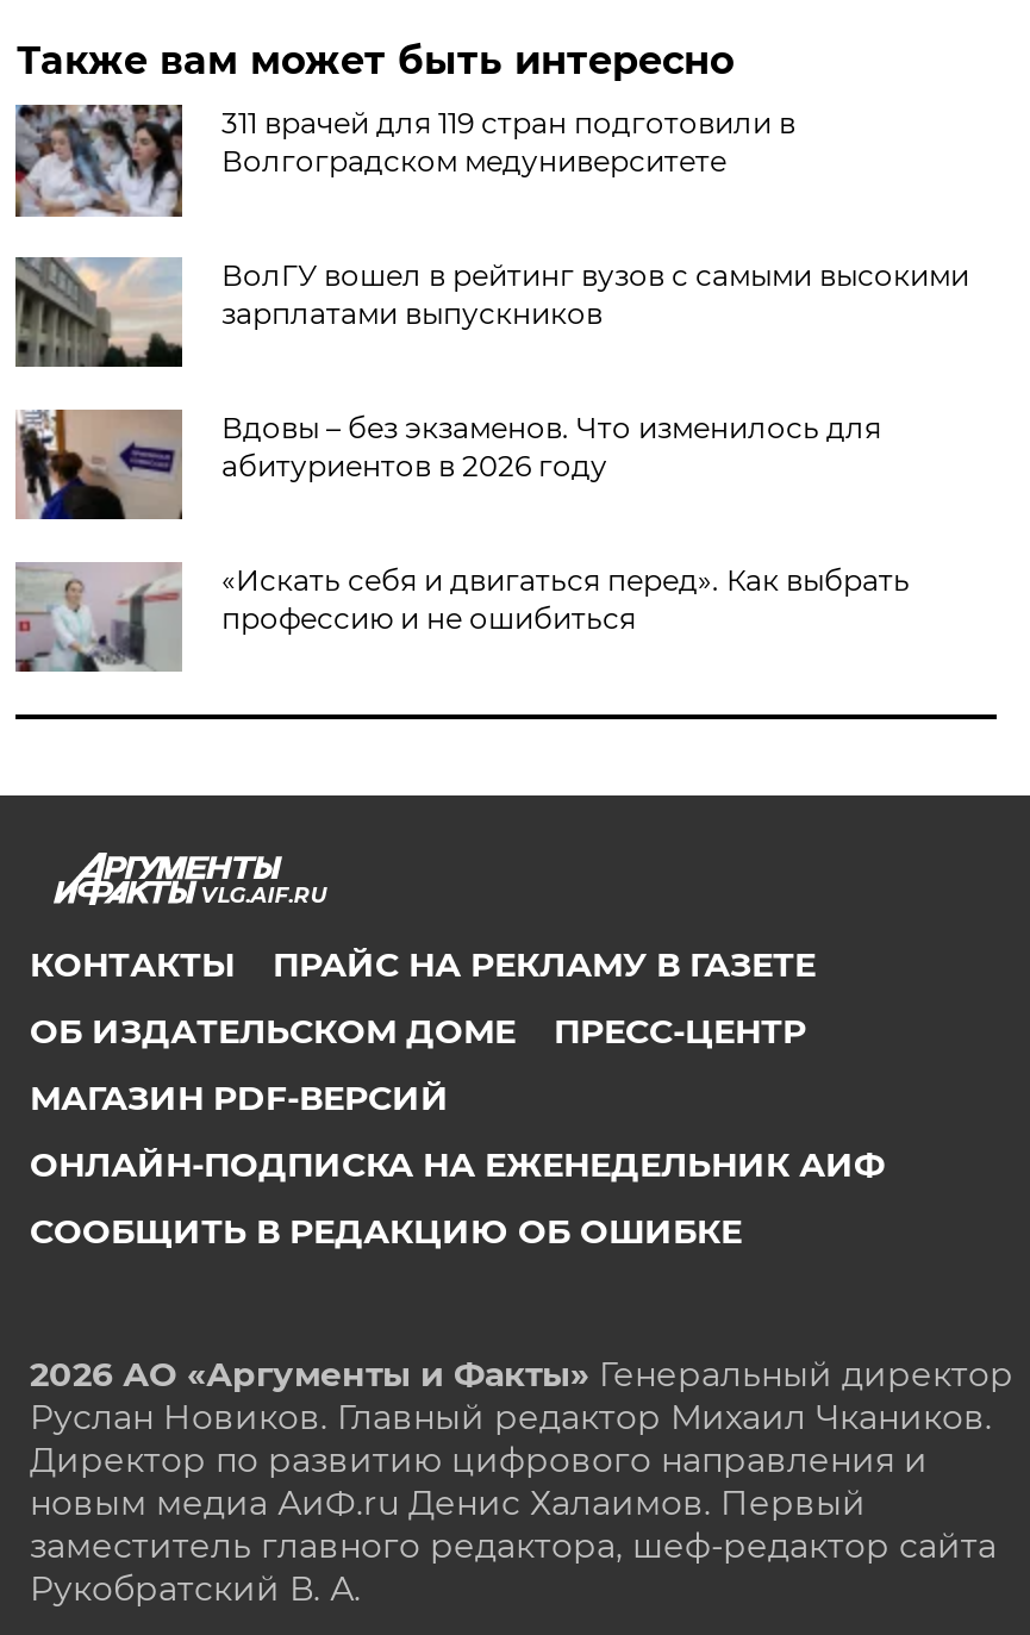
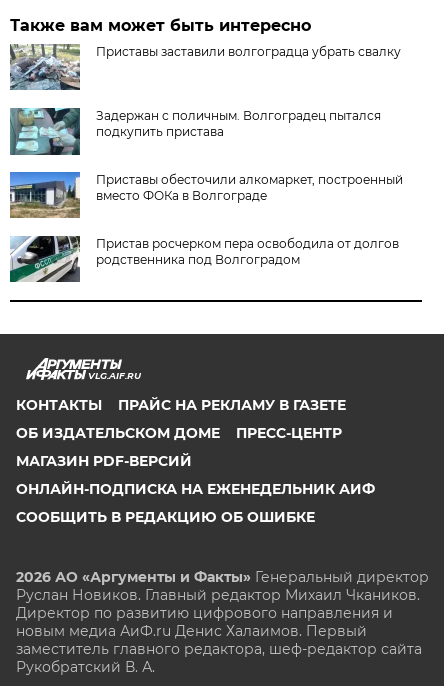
- [image]
- 311 врачей для 119 стран подготовили в
- Волгоградском медуниверситете
+ [image]
+ Приставы заставили волгоградца убрать свалку

- [image]
- ВолГУ вошел в рейтинг вузов с самыми высокими
- зарплатами выпускников
+ [image]
+ Задержан с поличным. Волгоградец пытался
+ подкупить пристава

- [image]
- Вдовы – без экзаменов. Что изменилось для
- абитуриентов в 2026 году
+ [image]
+ Приставы обесточили алкомаркет, построенный
+ вместо ФОКа в Волгограде

- [image]
- «Искать себя и двигаться перед». Как выбрать
- профессию и не ошибиться
+ [image]
+ Пристав росчерком пера освободила от долгов
+ родственника под Волгоградом
